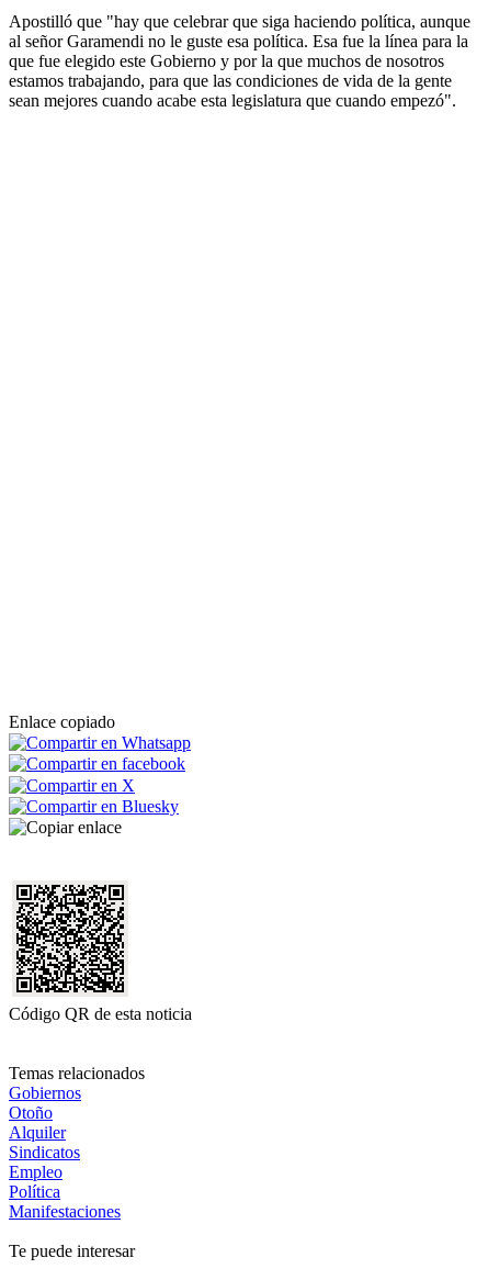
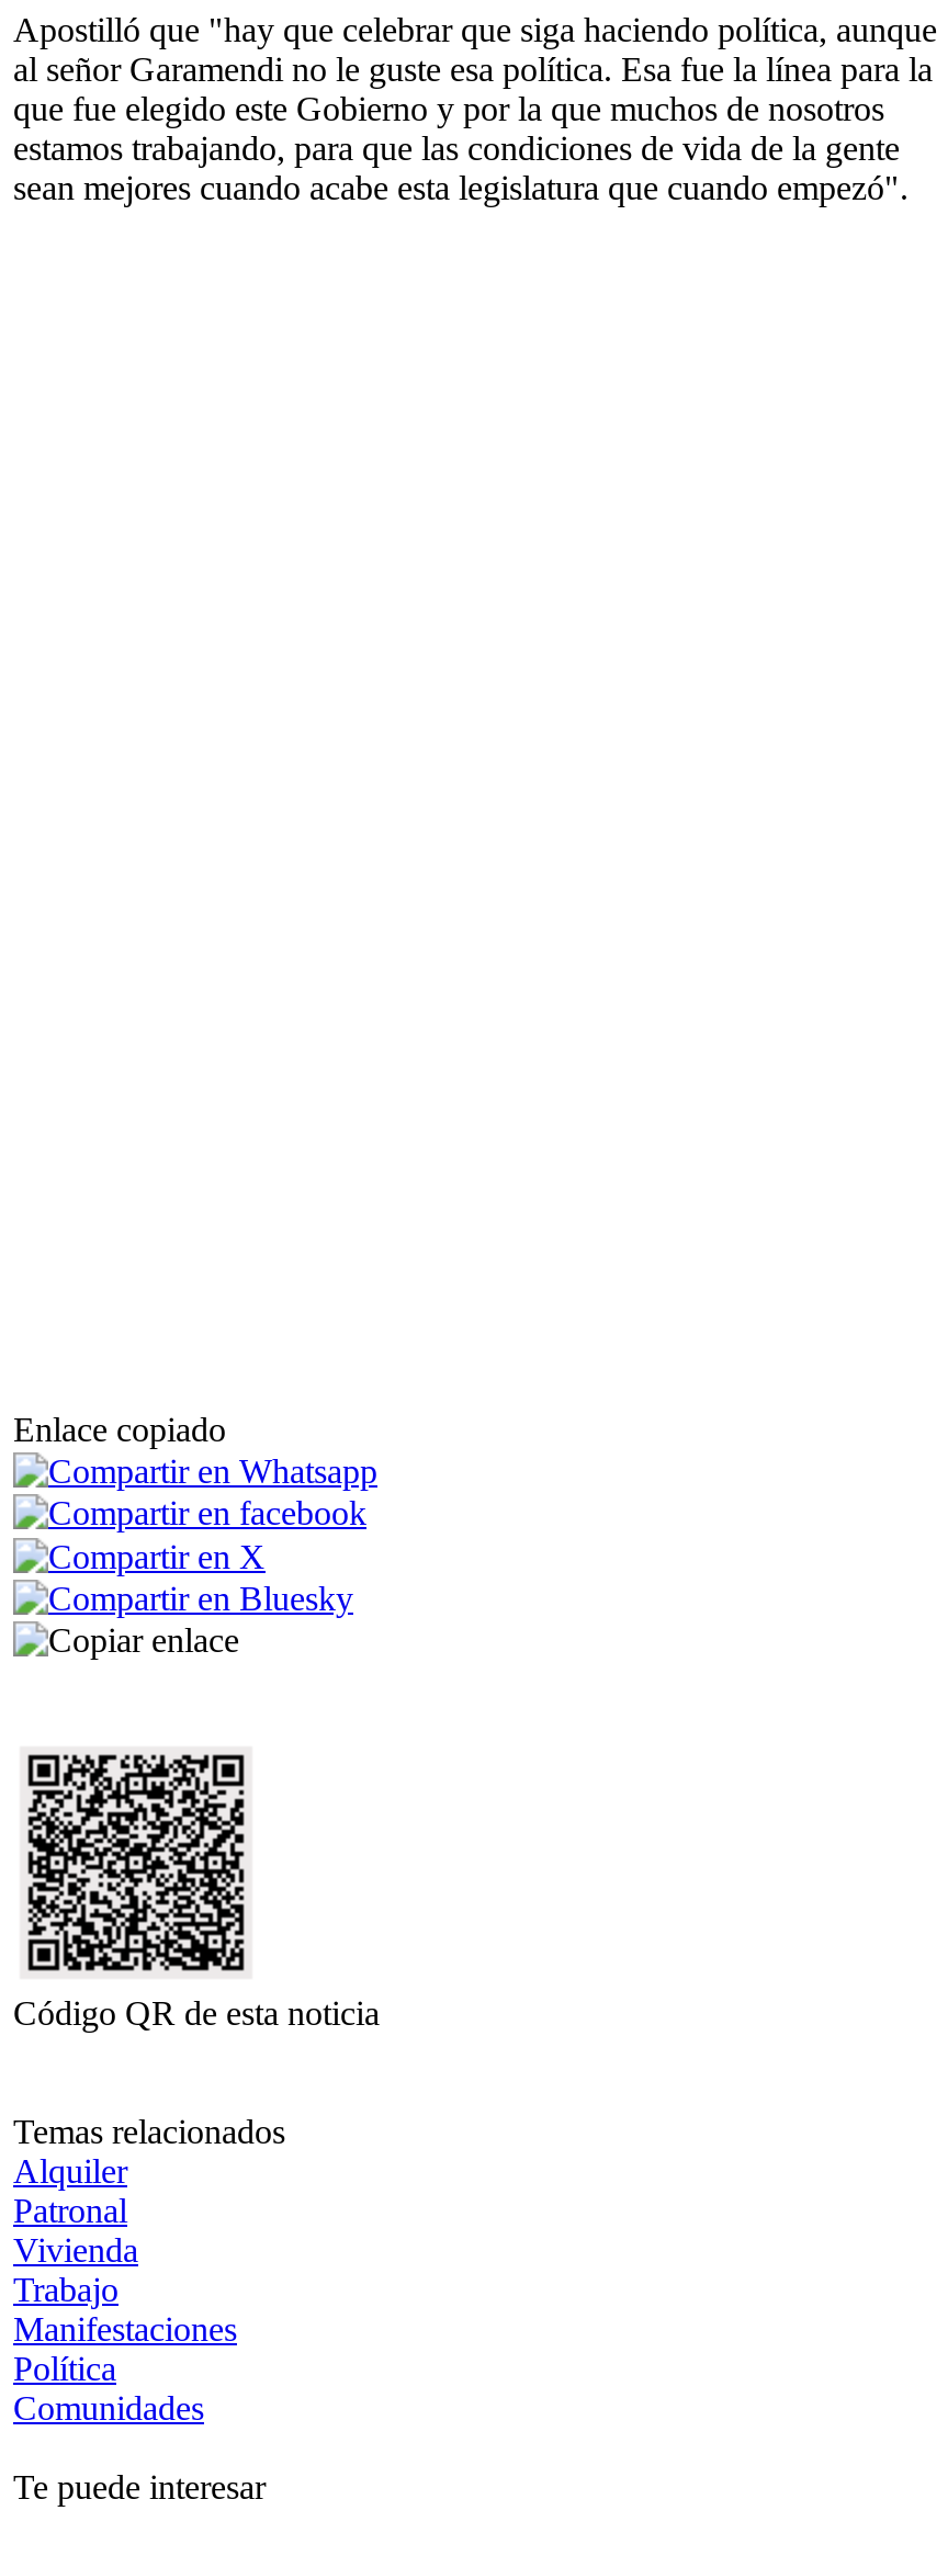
- Gobiernos
- Otoño

moved up: Alquiler

- Sindicatos
- Empleo
+ Patronal
+ Vivienda
+ Trabajo

moved up: Manifestaciones

+ Comunidades
